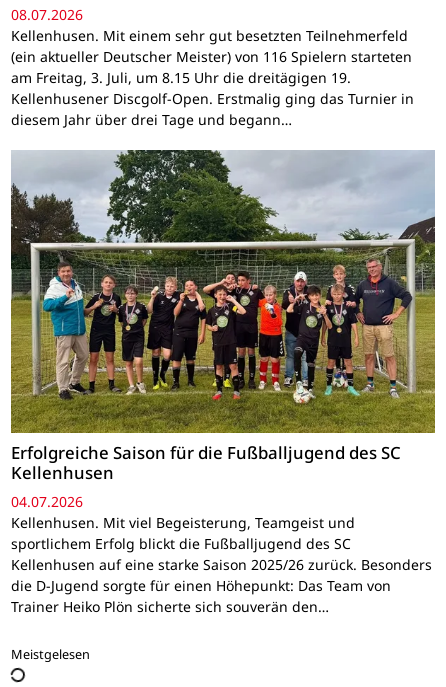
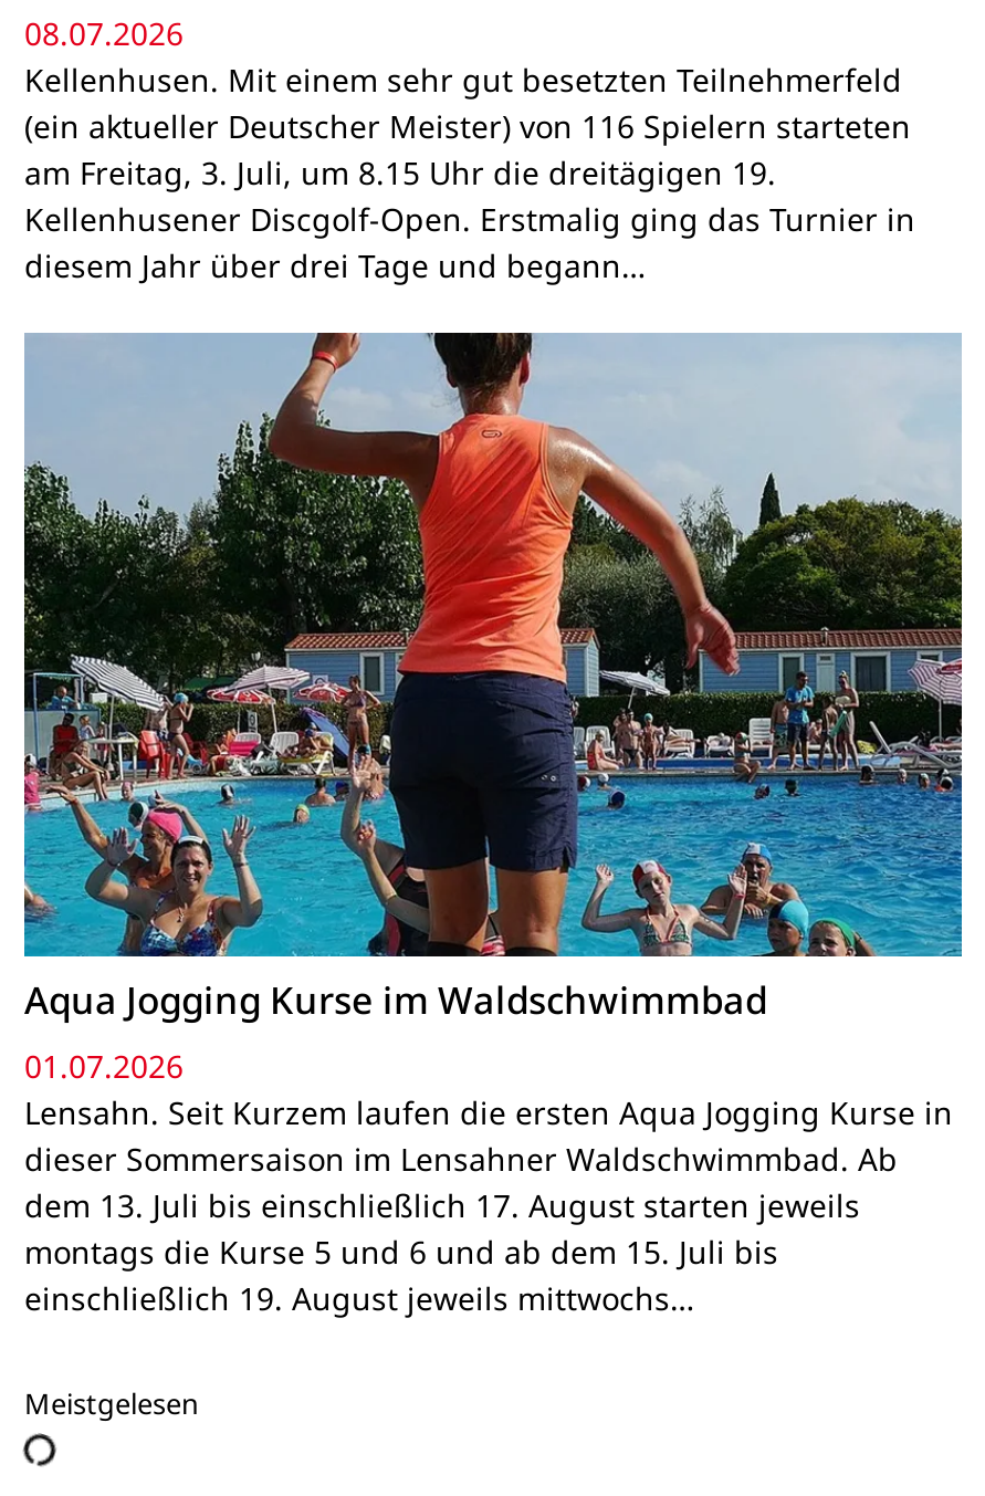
- [image]
- Erfolgreiche Saison für die Fußballjugend des SC
- Kellenhusen
- 04.07.2026
- Kellenhusen. Mit viel Begeisterung, Teamgeist und
- sportlichem Erfolg blickt die Fußballjugend des SC
- Kellenhusen auf eine starke Saison 2025/26 zurück. Besonders
- die D-Jugend sorgte für einen Höhepunkt: Das Team von
- Trainer Heiko Plön sicherte sich souverän den…
+ [image]
+ Aqua Jogging Kurse im Waldschwimmbad
+ 01.07.2026
+ Lensahn. Seit Kurzem laufen die ersten Aqua Jogging Kurse in
+ dieser Sommersaison im Lensahner Waldschwimmbad. Ab
+ dem 13. Juli bis einschließlich 17. August starten jeweils
+ montags die Kurse 5 und 6 und ab dem 15. Juli bis
+ einschließlich 19. August jeweils mittwochs…
